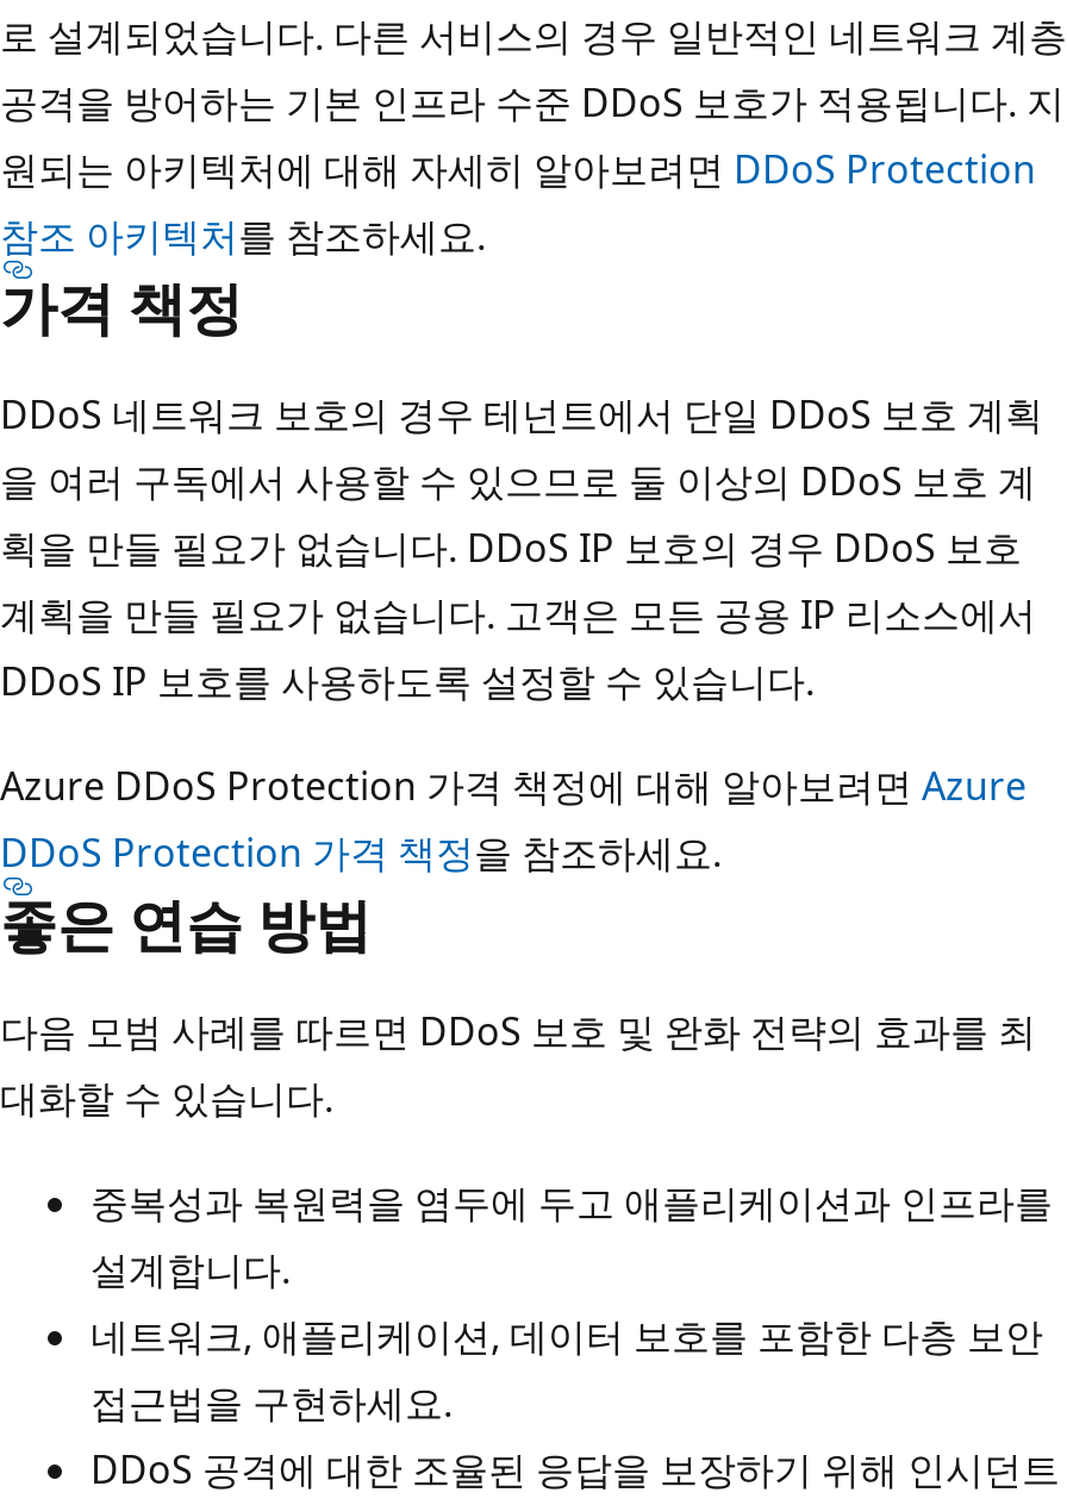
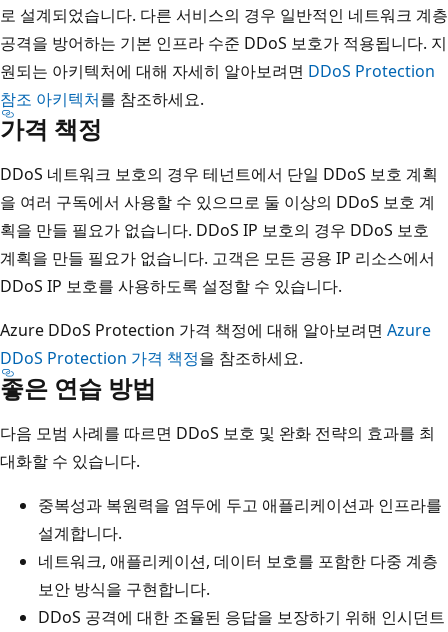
- 네트워크, 애플리케이션, 데이터 보호를 포함한 다층 보안
- 접근법을 구현하세요.
+ 네트워크, 애플리케이션, 데이터 보호를 포함한 다중 계층
+ 보안 방식을 구현합니다.
